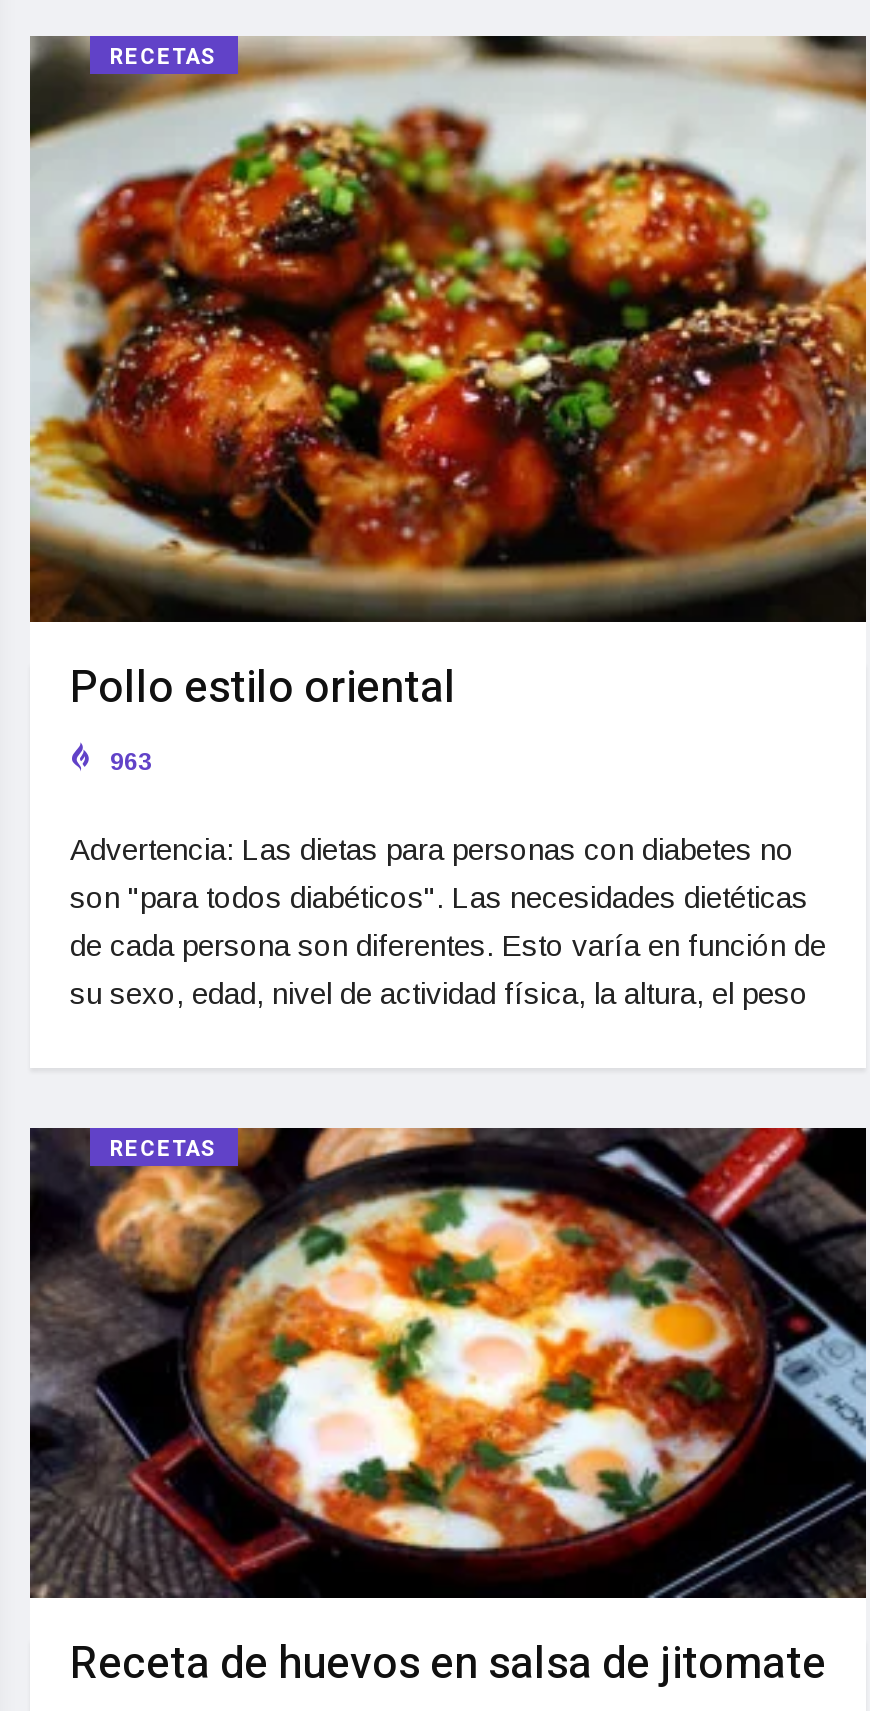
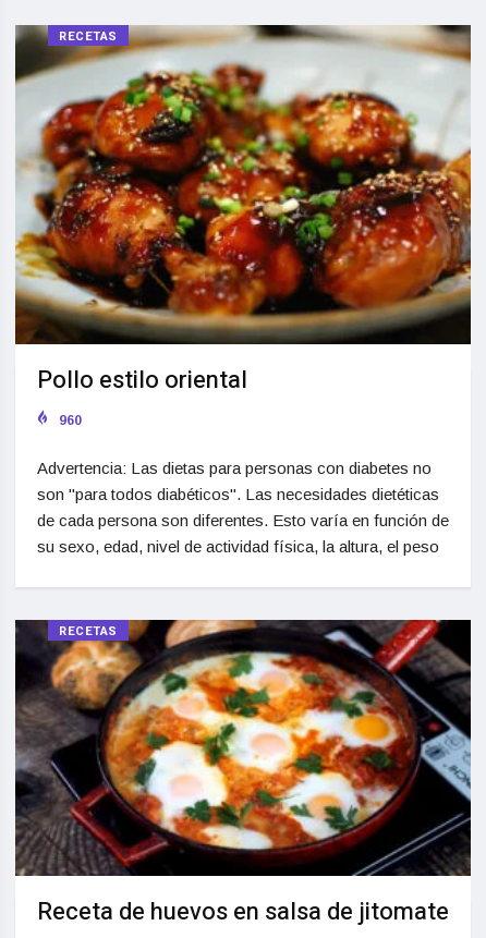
- 963
+ 960
